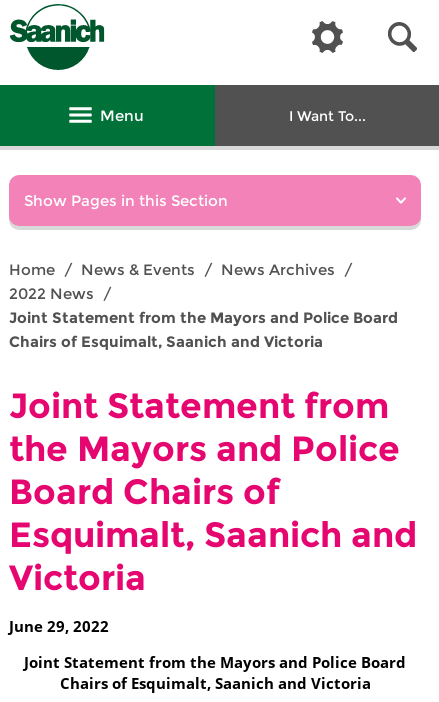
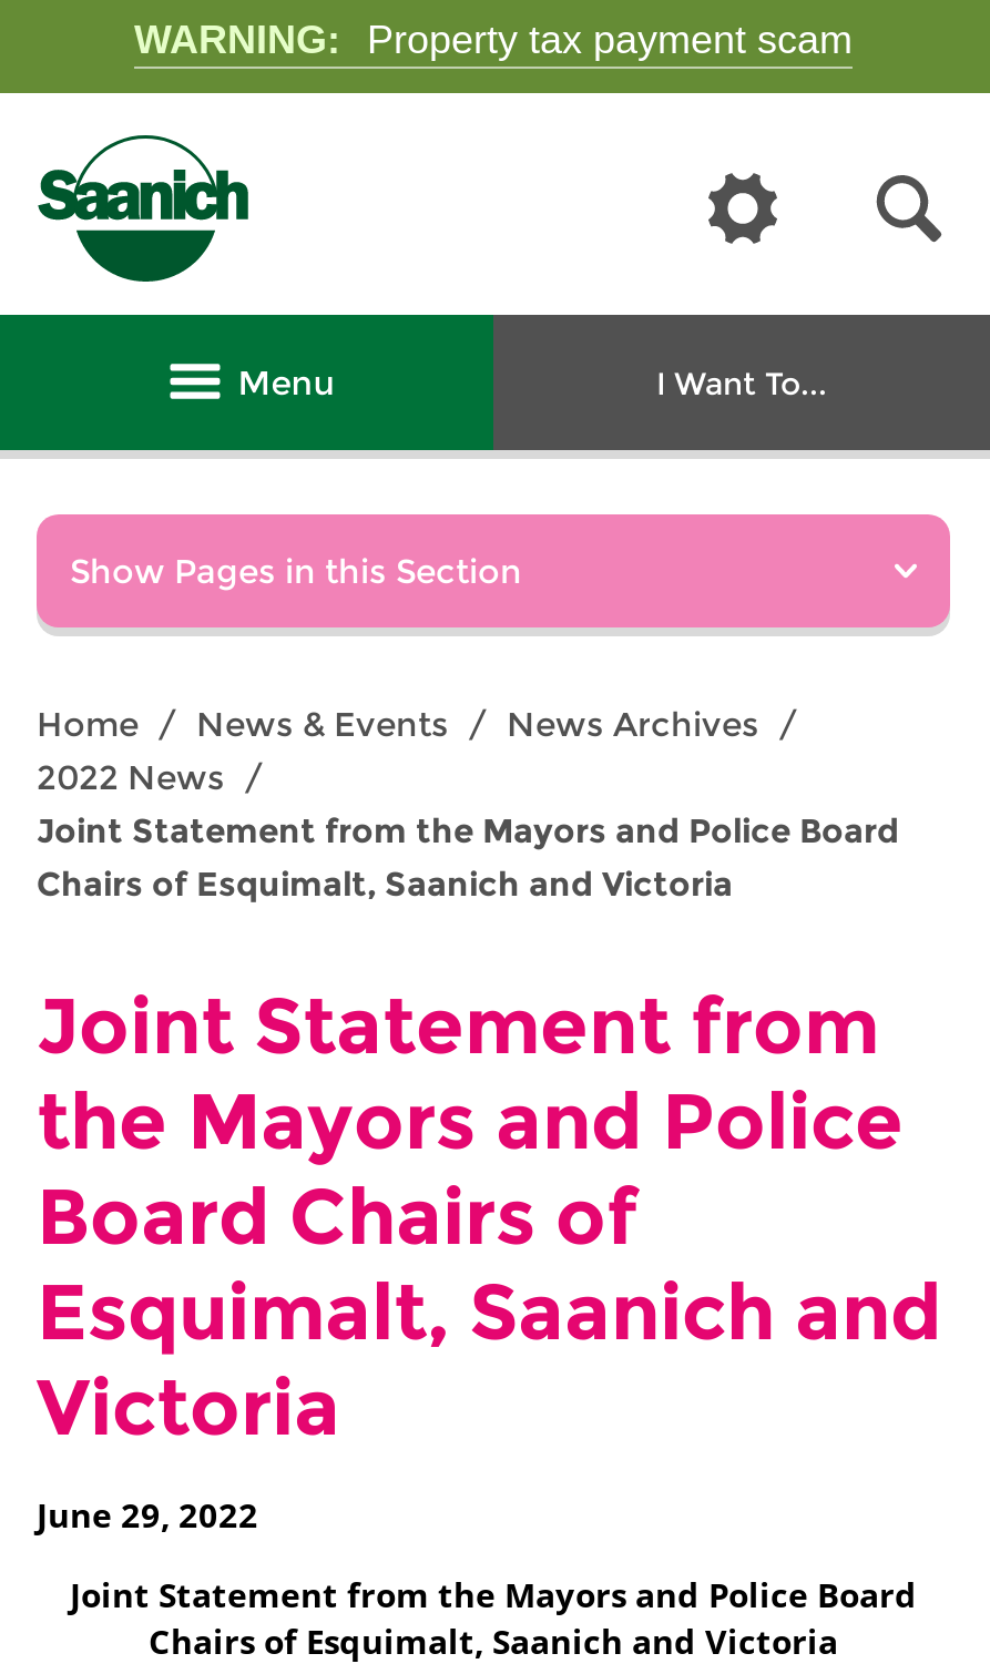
+ WARNING: Property tax payment scam
